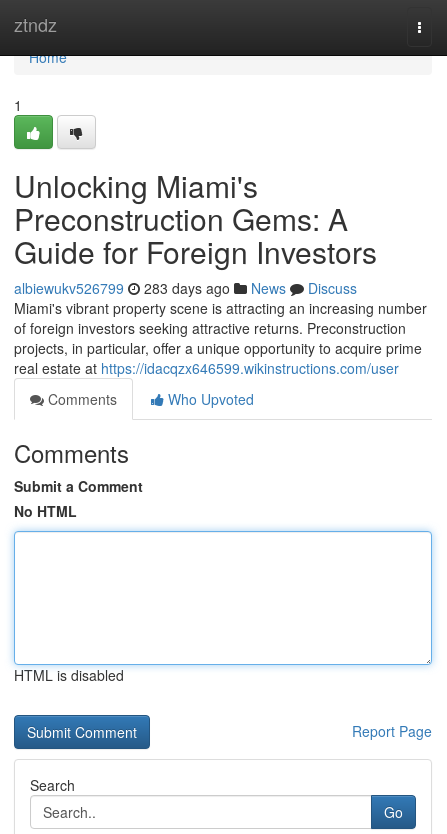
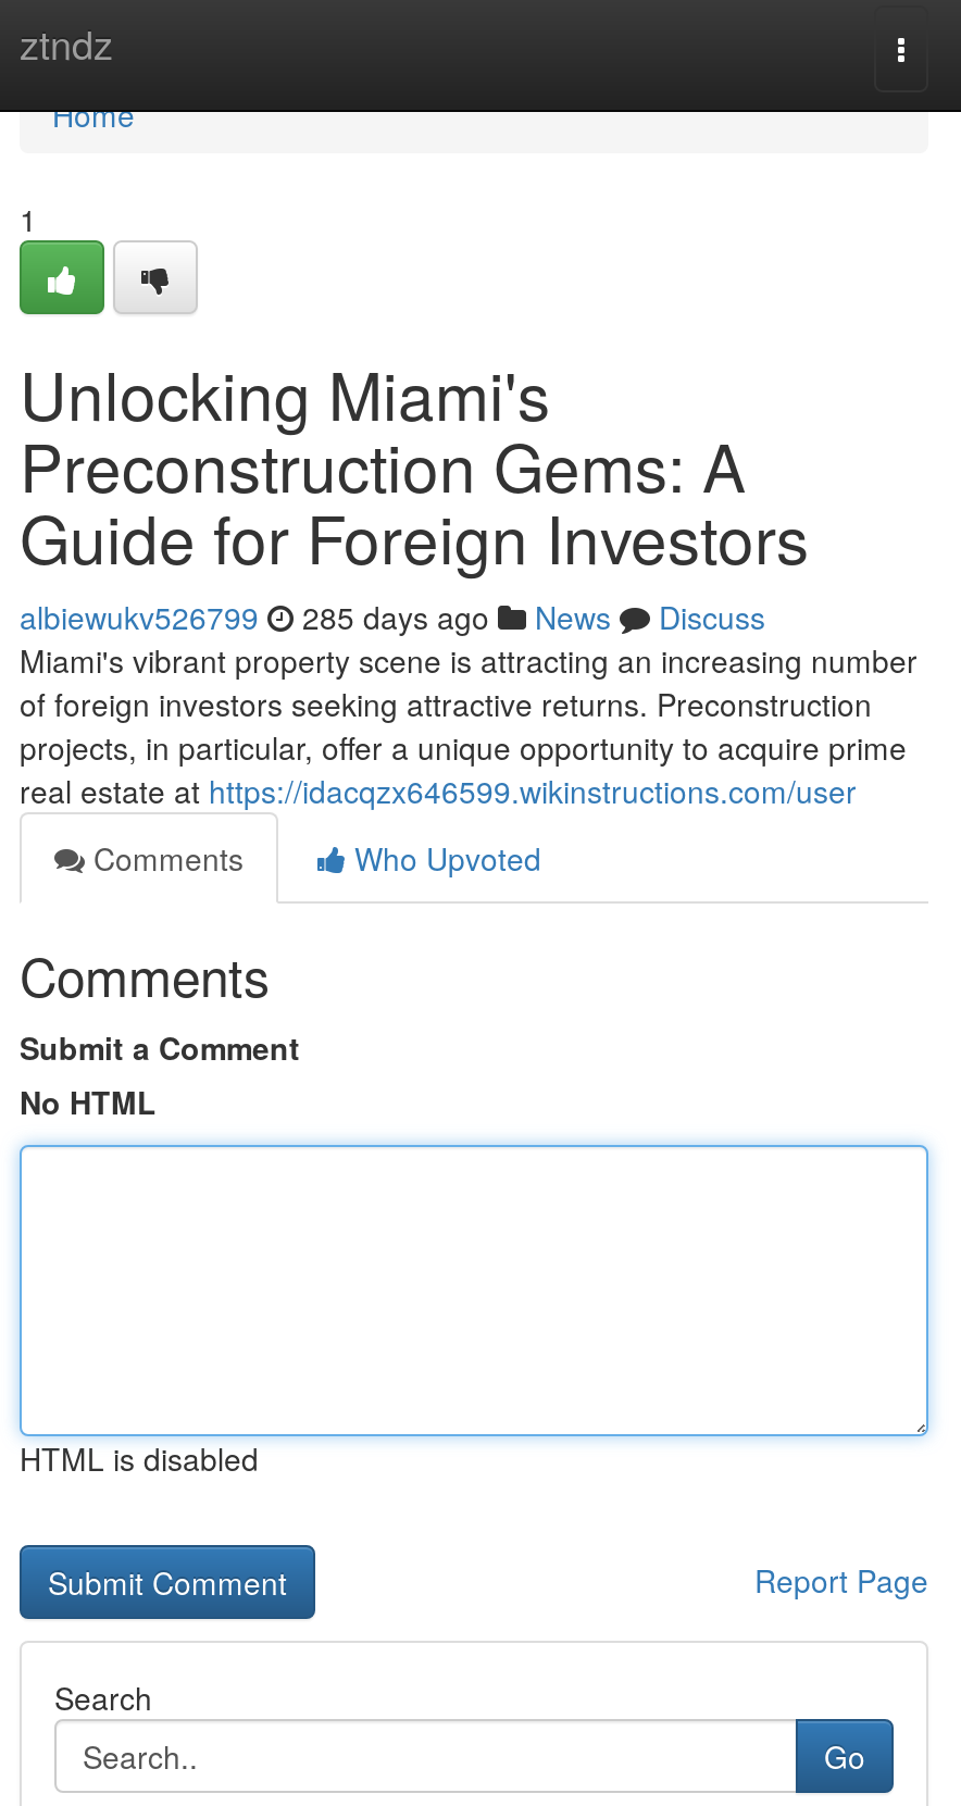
- albiewukv526799 283 days ago News Discuss
+ albiewukv526799 285 days ago News Discuss
